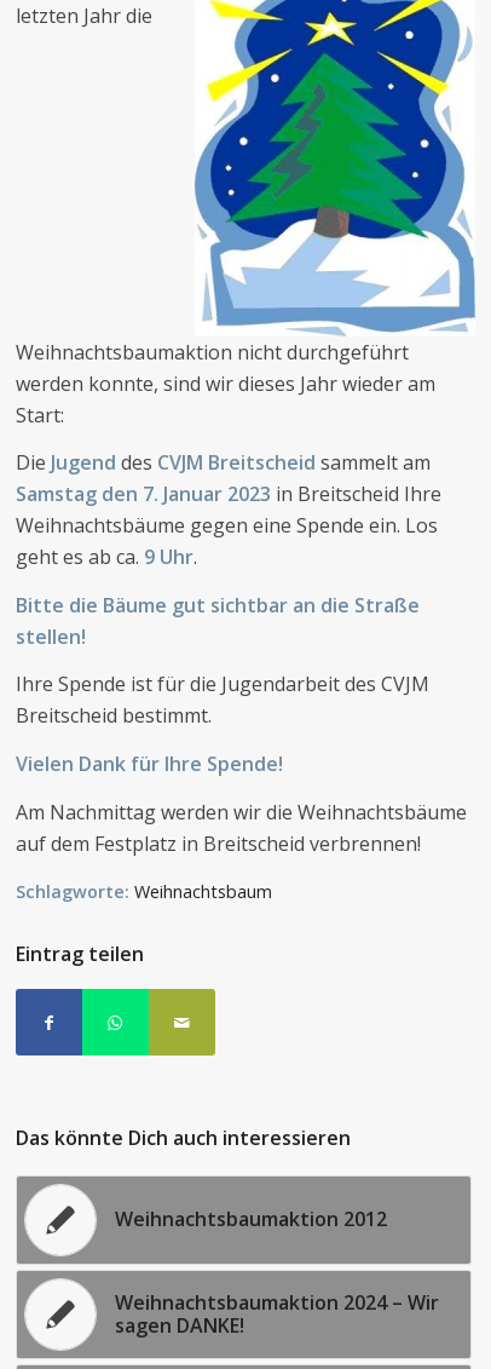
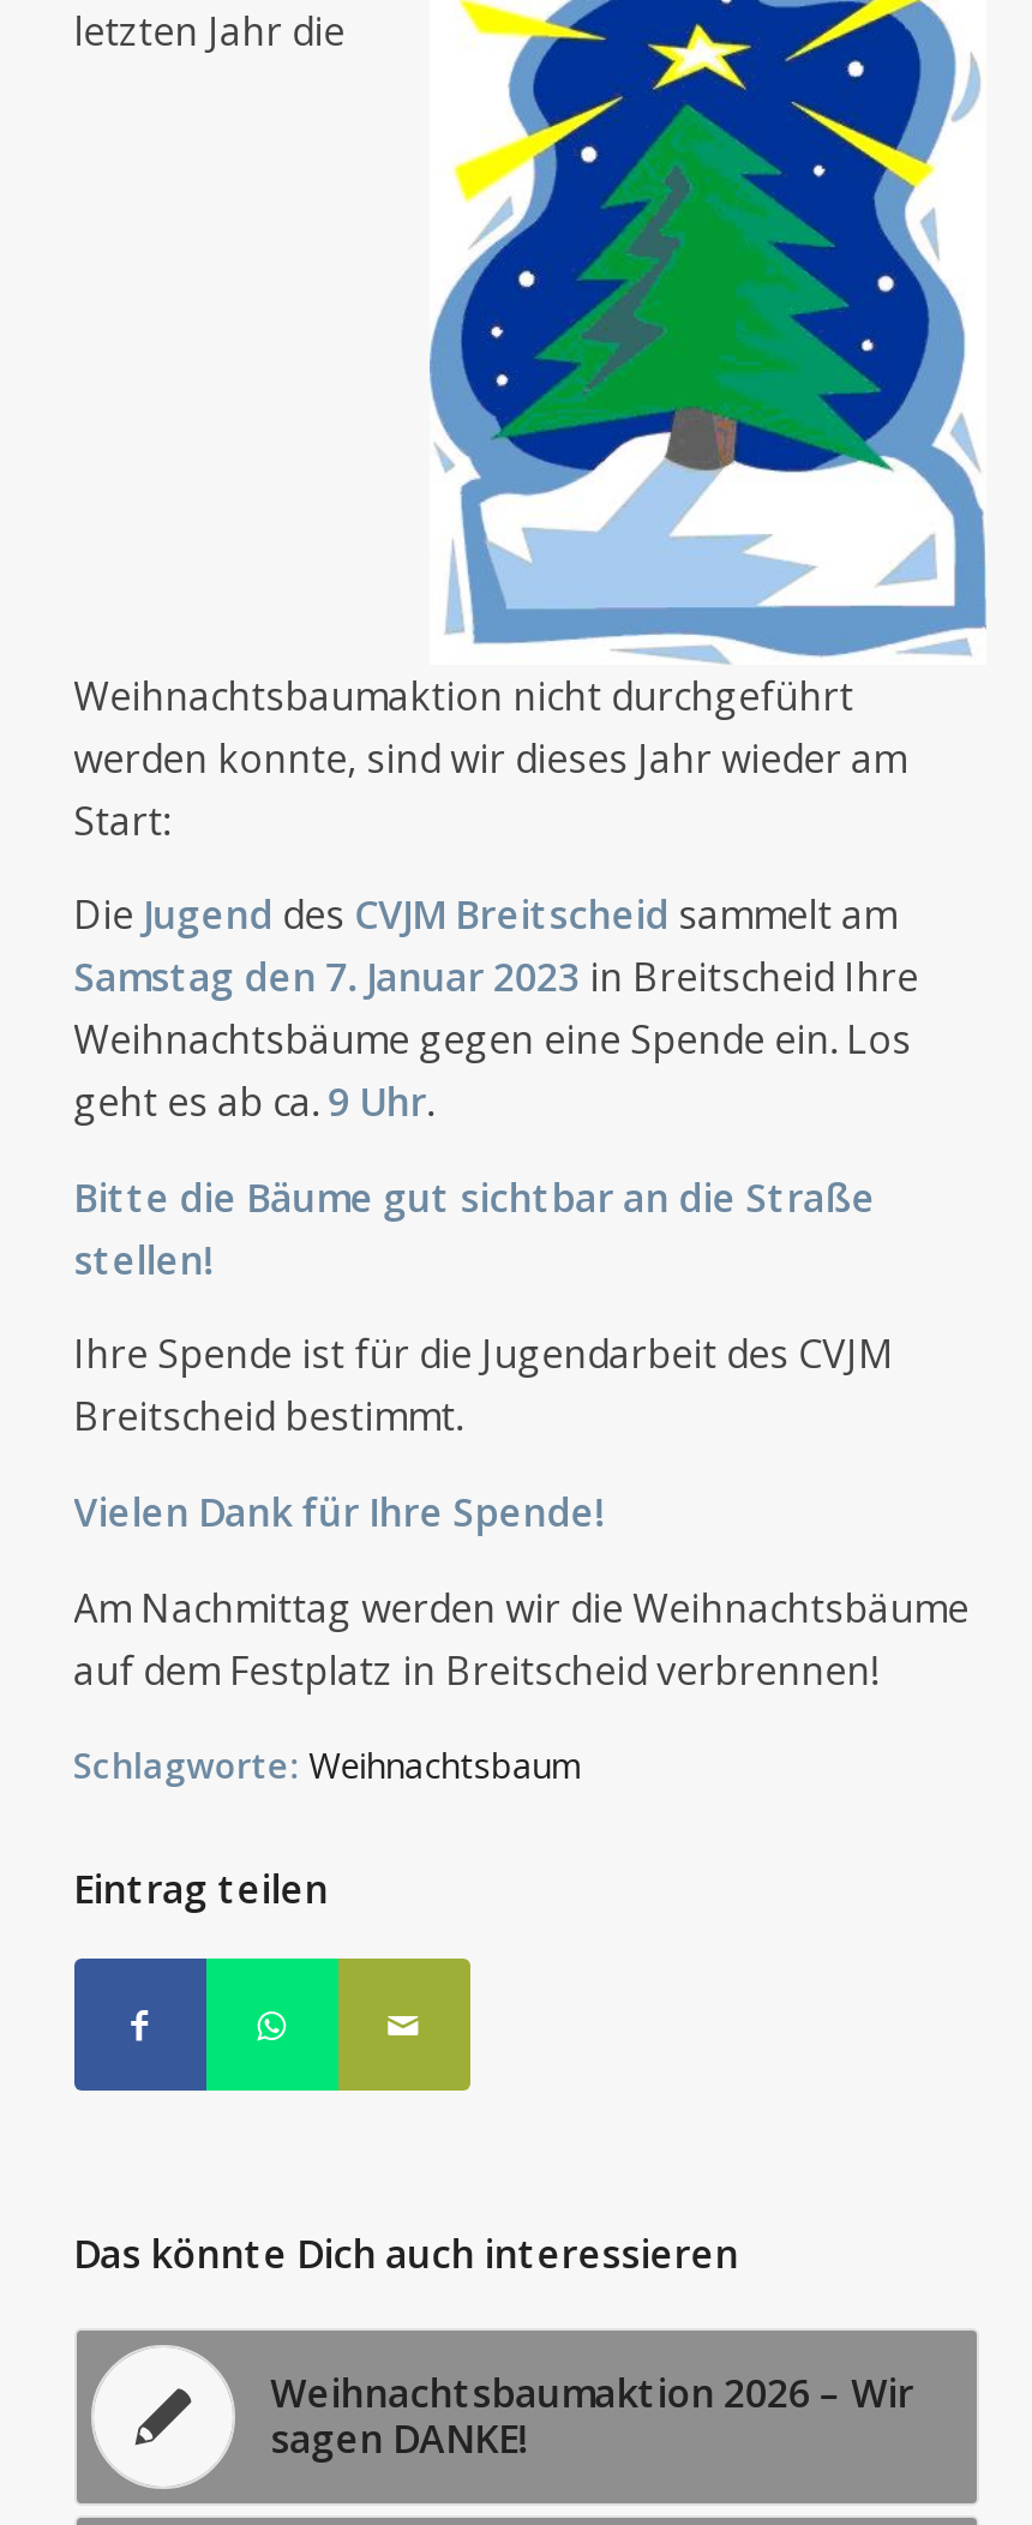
- Weihnachtsbaumaktion 2012
- Weihnachtsbaumaktion 2024 – Wir
+ Weihnachtsbaumaktion 2026 – Wir
